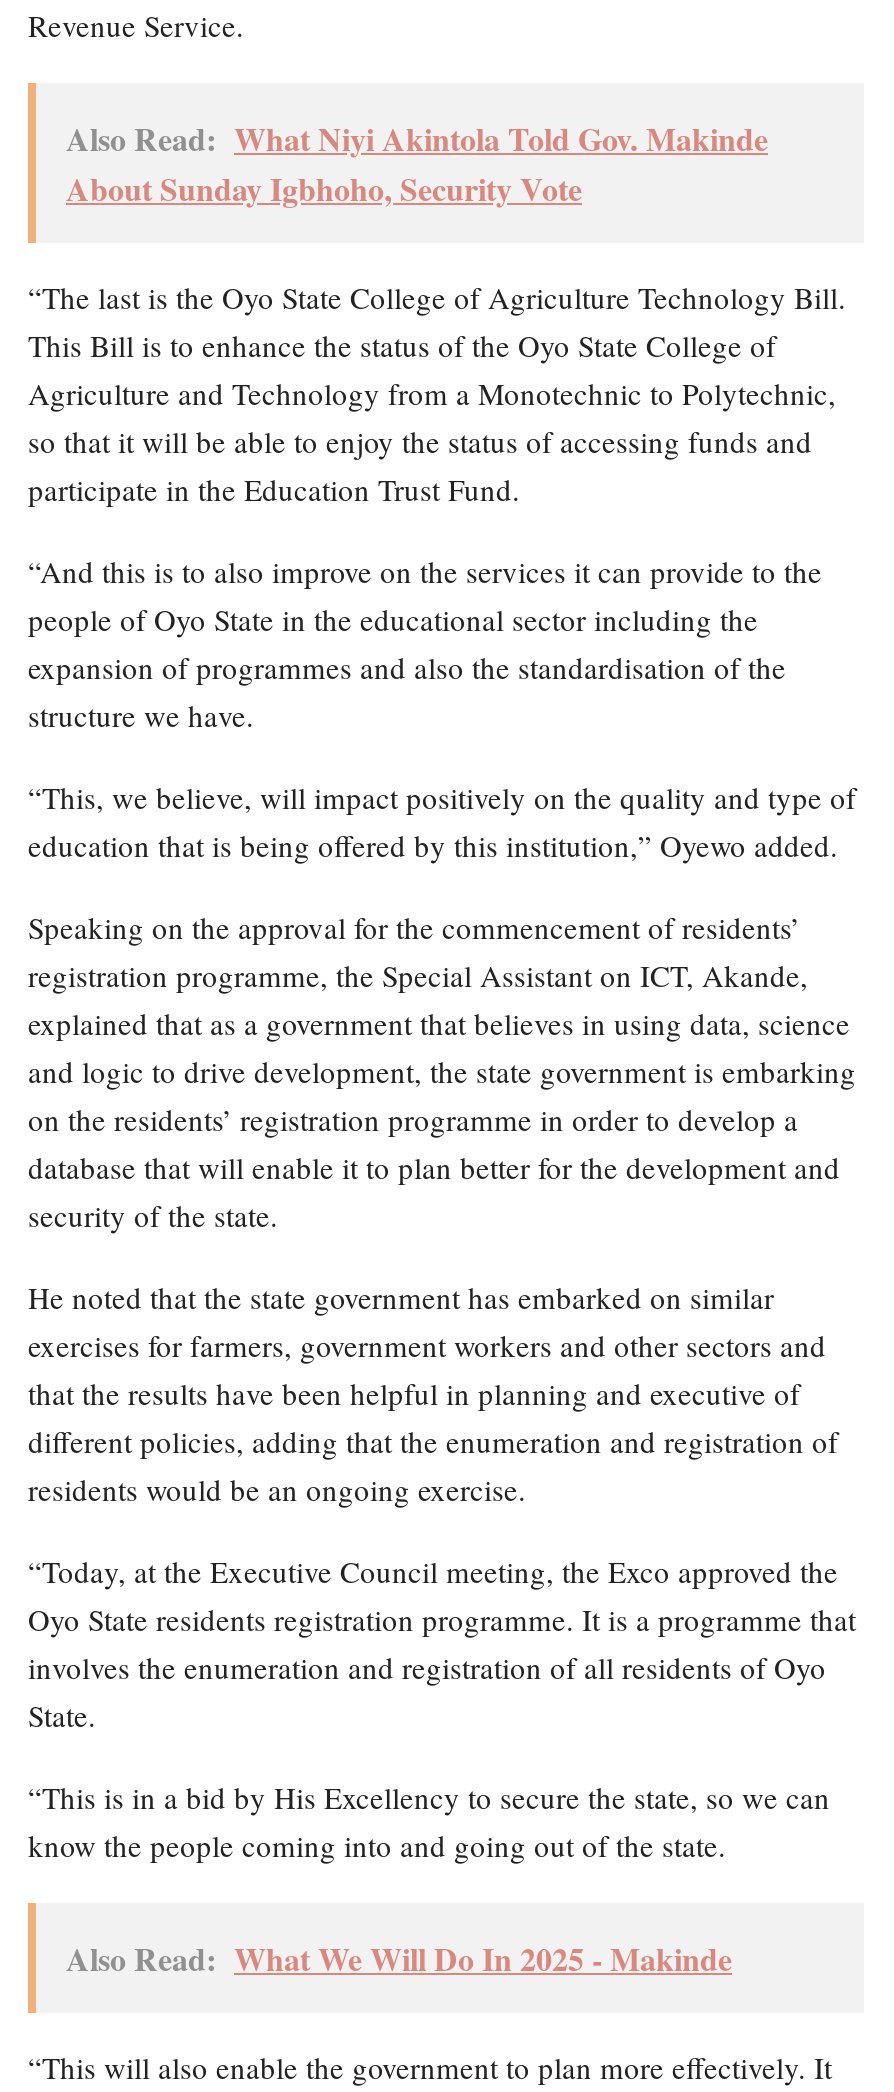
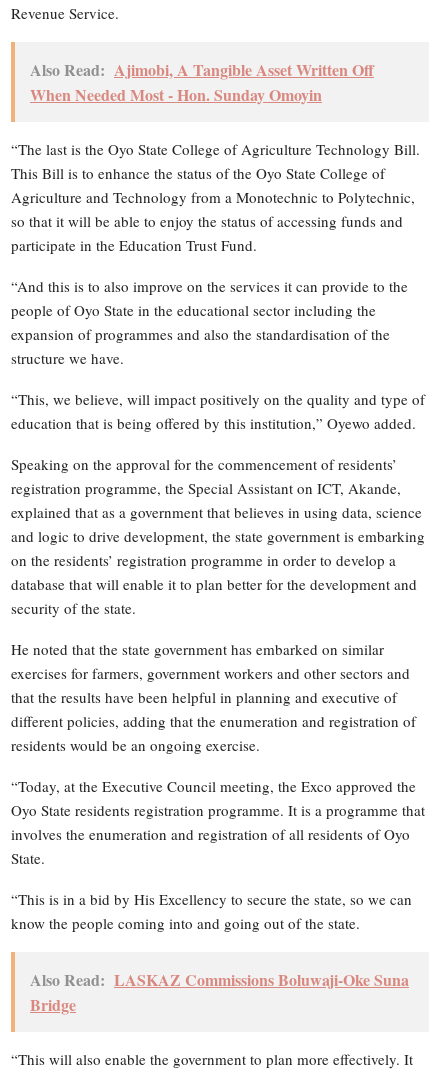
- Also Read: What Niyi Akintola Told Gov. Makinde
- About Sunday Igbhoho, Security Vote
+ Also Read: Ajimobi, A Tangible Asset Written Off
+ When Needed Most - Hon. Sunday Omoyin

- Also Read: What We Will Do In 2025 - Makinde
+ Also Read: LASKAZ Commissions Boluwaji-Oke Suna
+ Bridge
